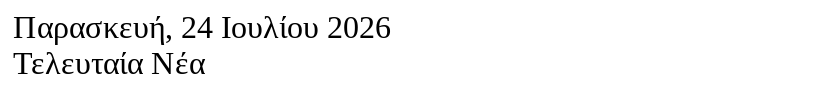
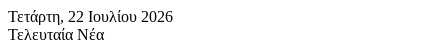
- Παρασκευή, 24 Ιουλίου 2026
+ Τετάρτη, 22 Ιουλίου 2026
